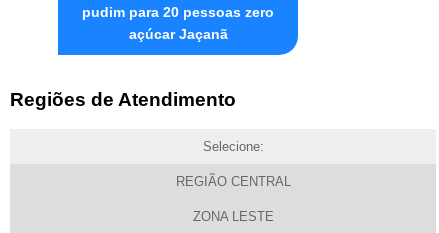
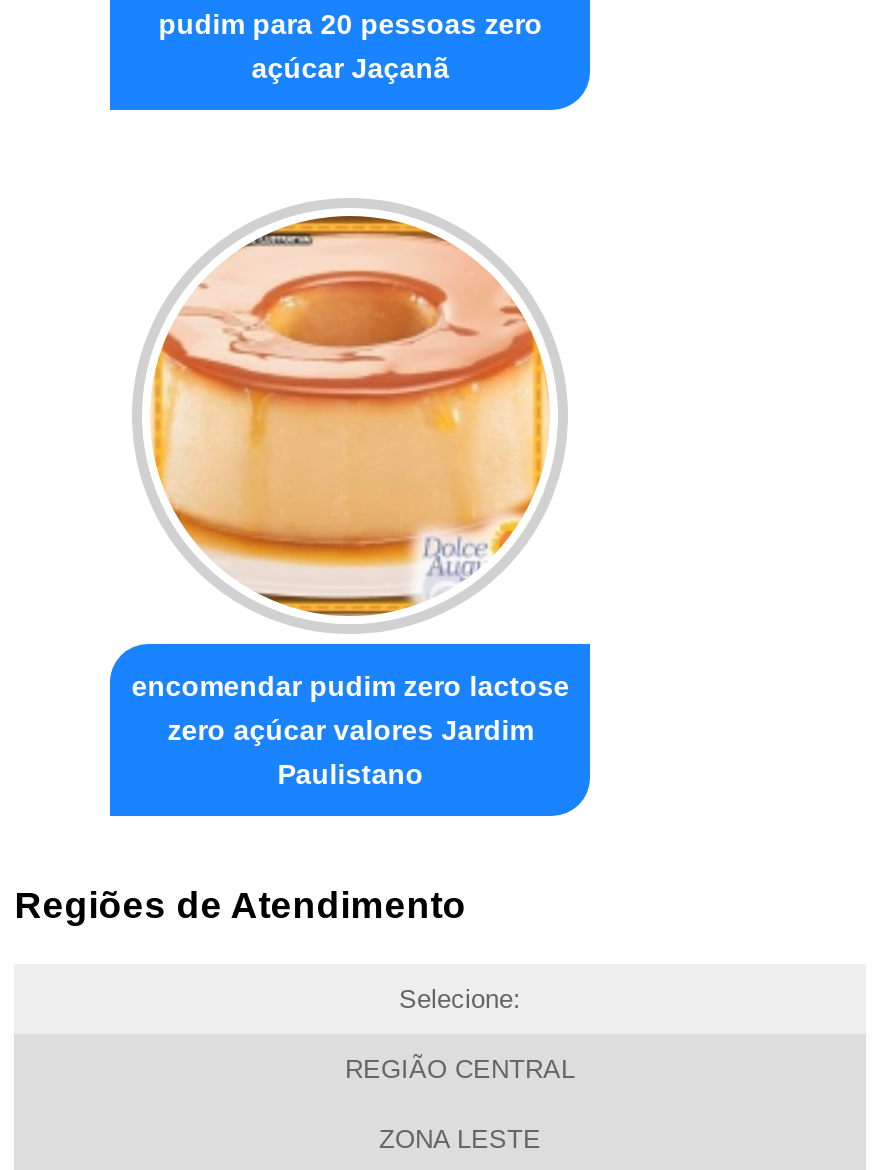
+ [image]
+ encomendar pudim zero lactose
+ zero açúcar valores Jardim
+ Paulistano
